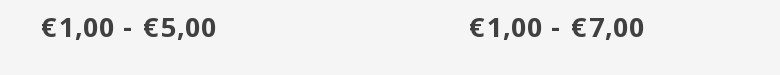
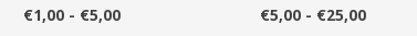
- €1,00 - €7,00
+ €5,00 - €25,00
